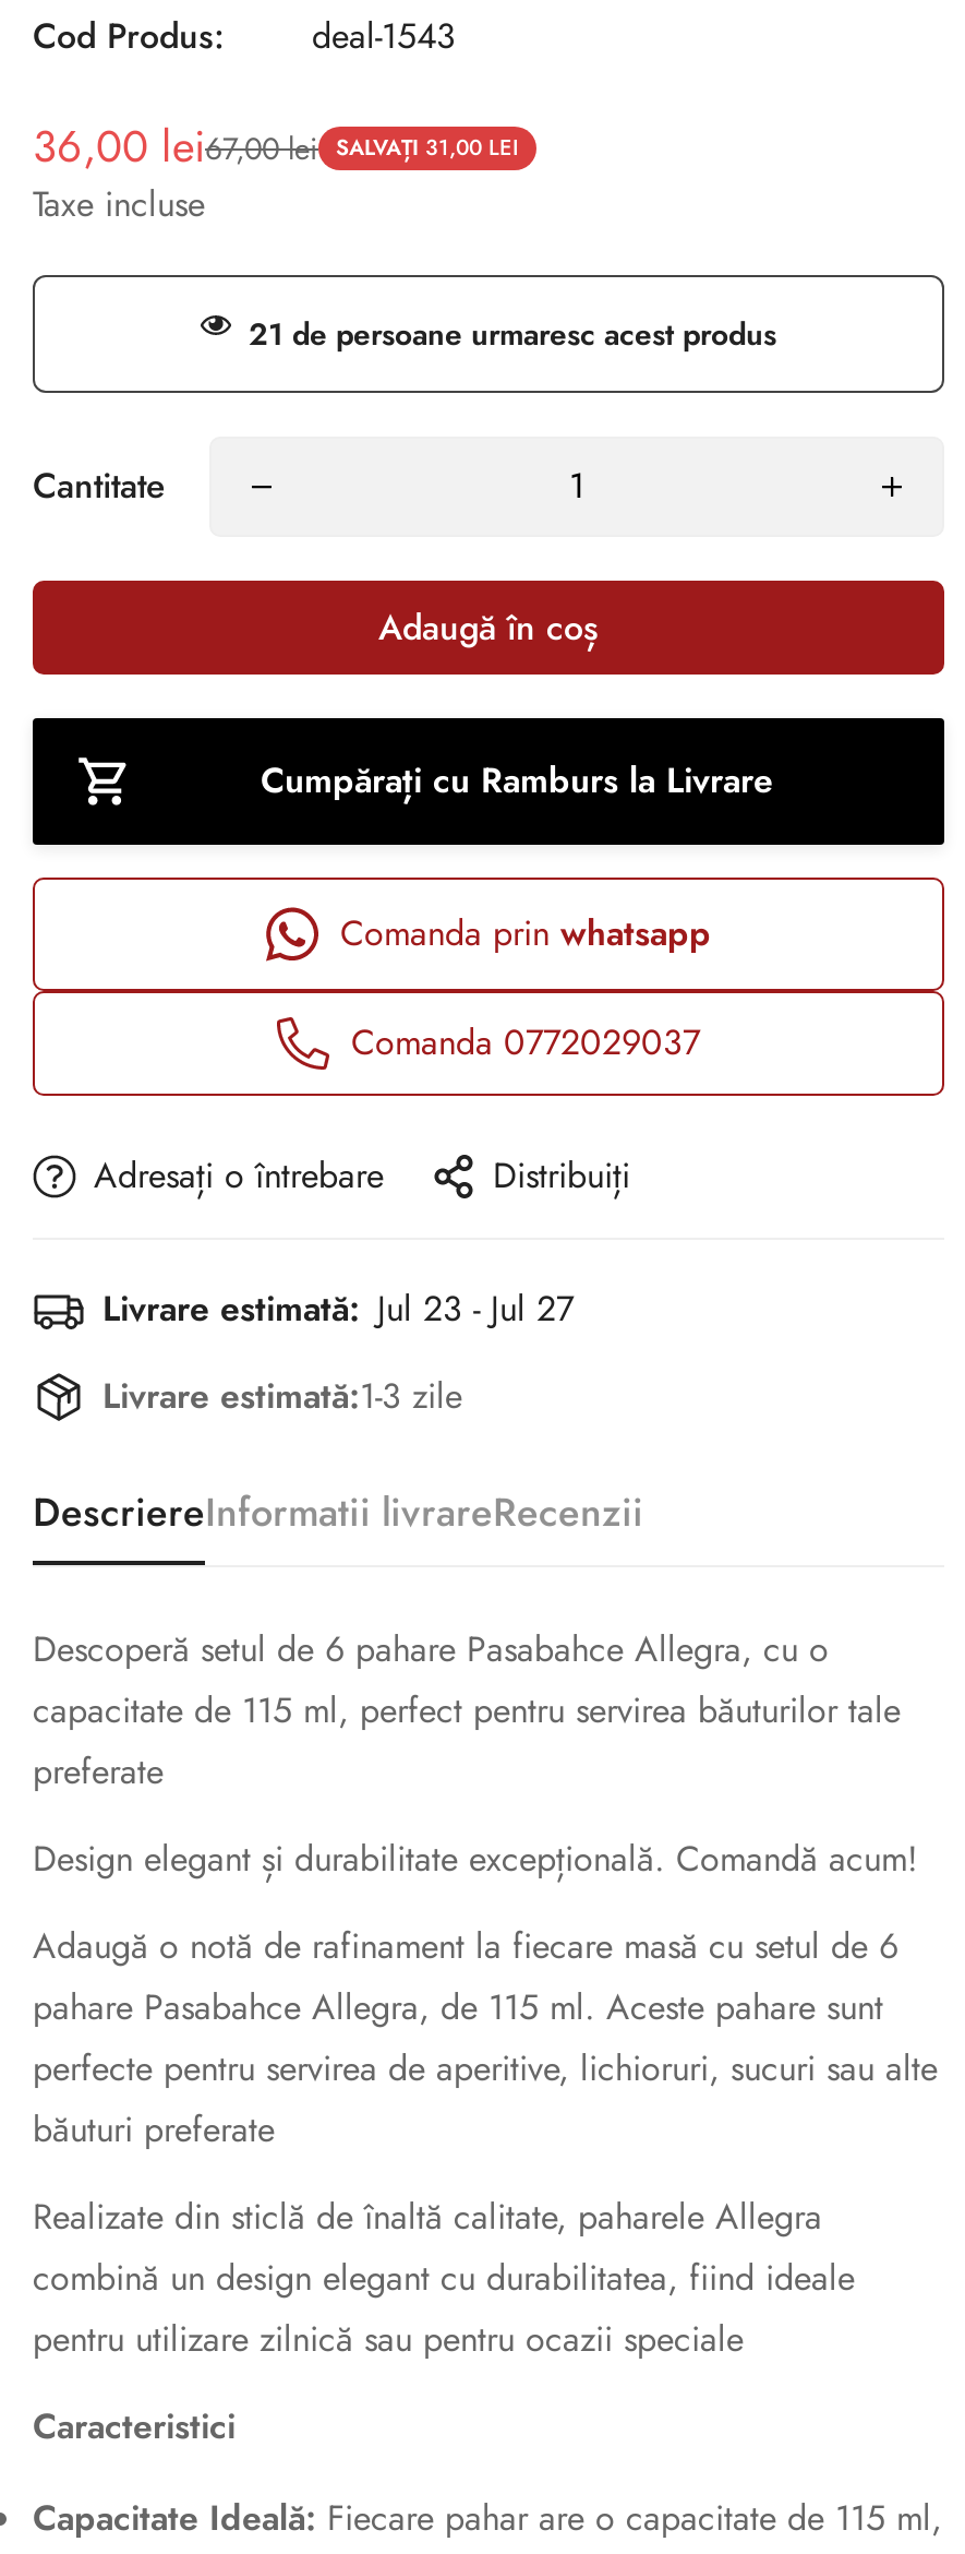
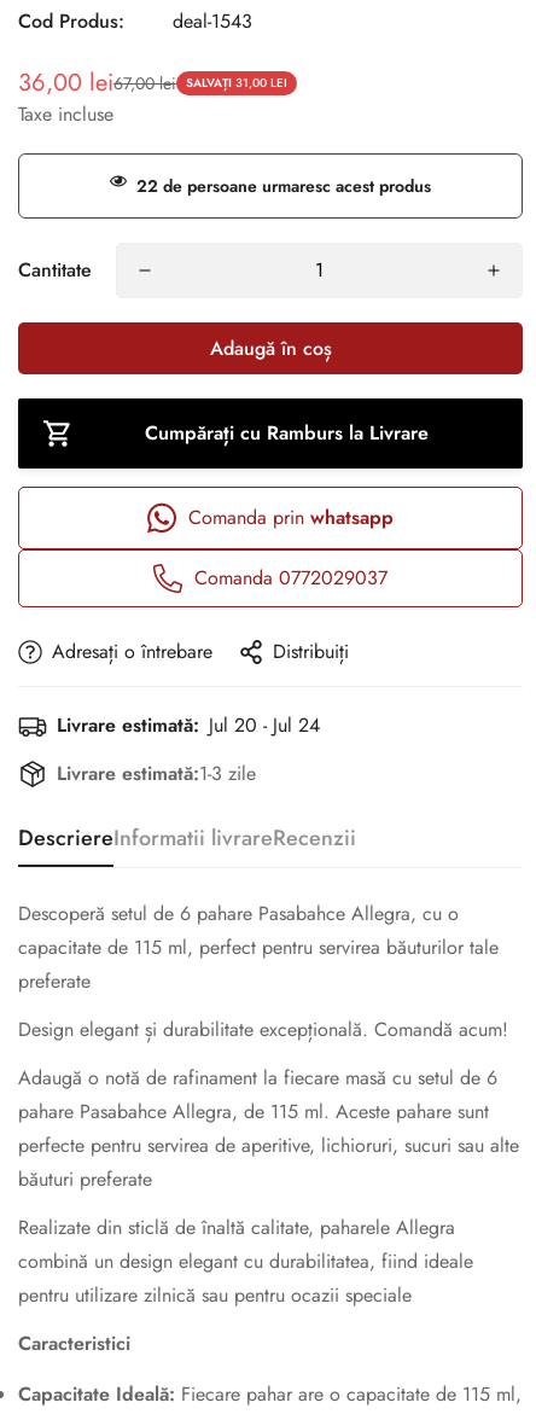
- 21 de persoane urmaresc acest produs
+ 22 de persoane urmaresc acest produs

- Livrare estimată: Jul 23 - Jul 27
+ Livrare estimată: Jul 20 - Jul 24
